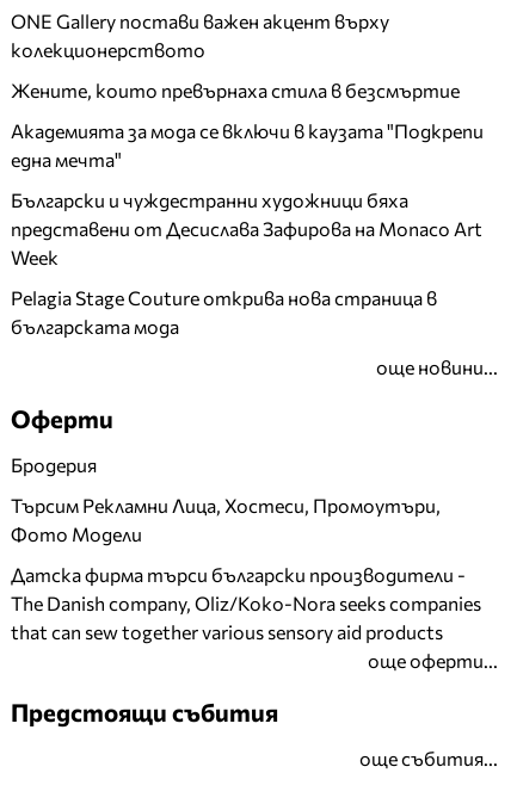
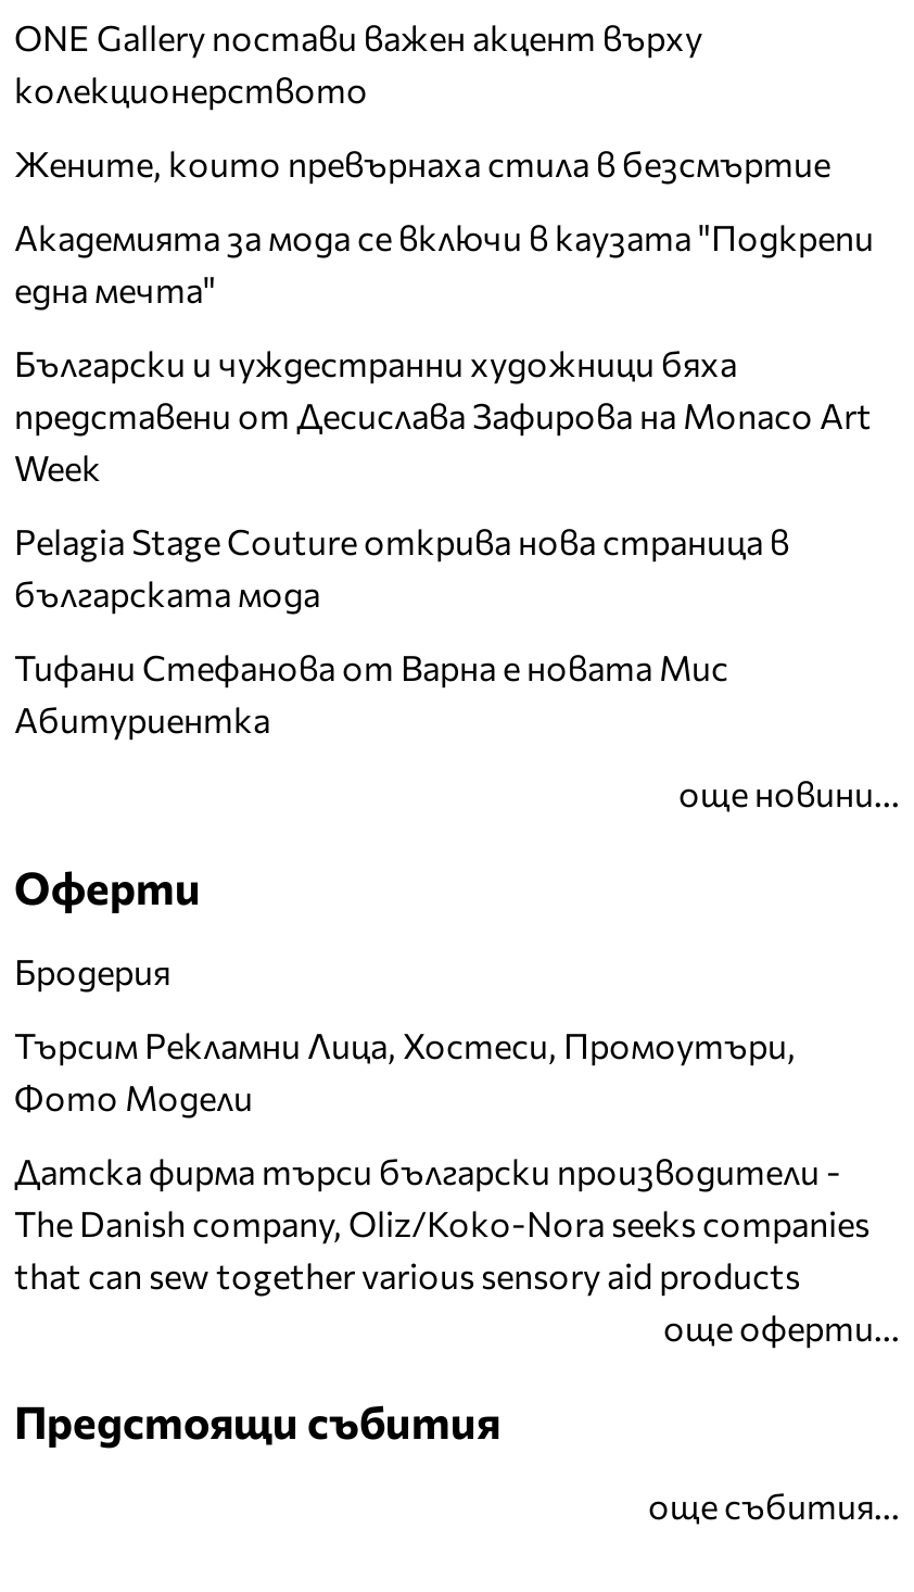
+ Тифани Стефанова от Варна е новата Мис
+ Абитуриентка
